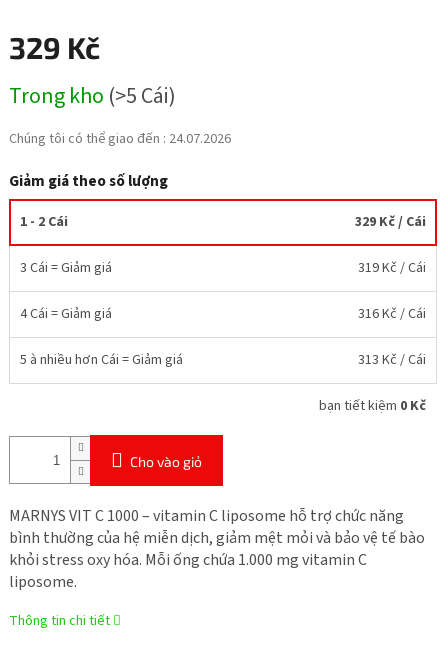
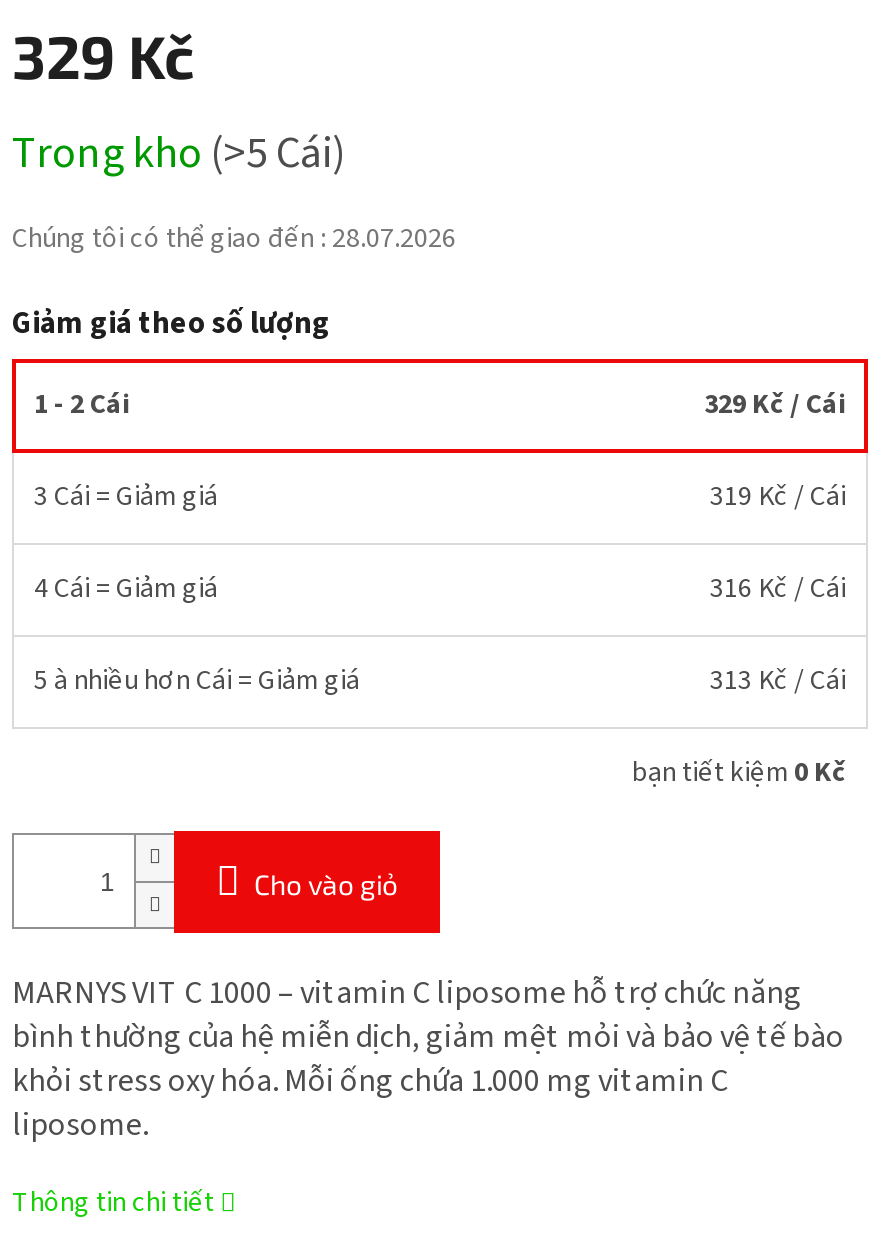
- Chúng tôi có thể giao đến : 24.07.2026
+ Chúng tôi có thể giao đến : 28.07.2026
